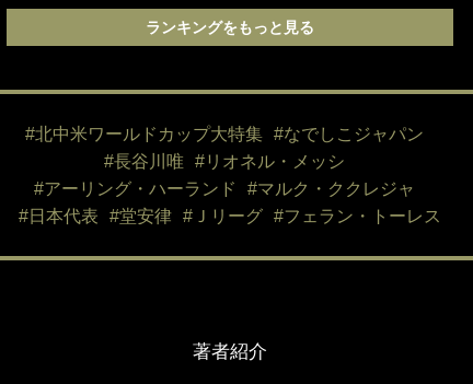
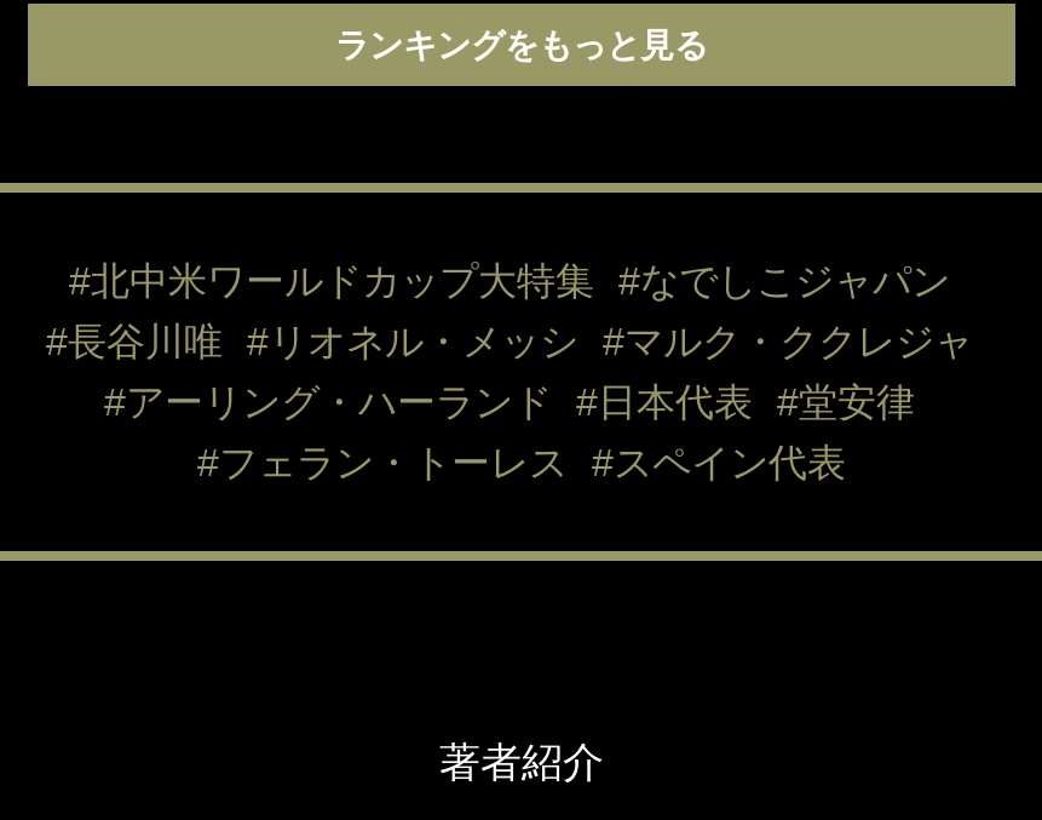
- #長谷川唯 #リオネル・メッシ
+ #長谷川唯 #リオネル・メッシ #マルク・ククレジャ

- #アーリング・ハーランド #マルク・ククレジャ
+ #アーリング・ハーランド #日本代表 #堂安律

- #日本代表 #堂安律 #Ｊリーグ #フェラン・トーレス
+ #フェラン・トーレス #スペイン代表
